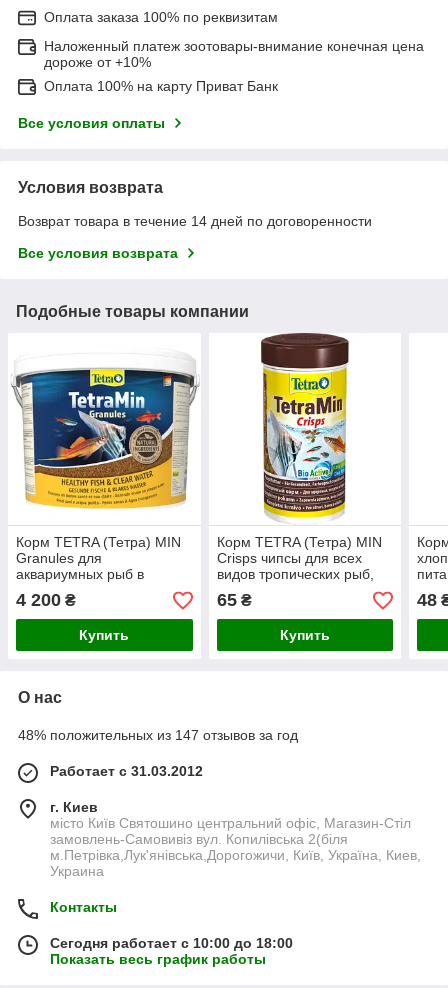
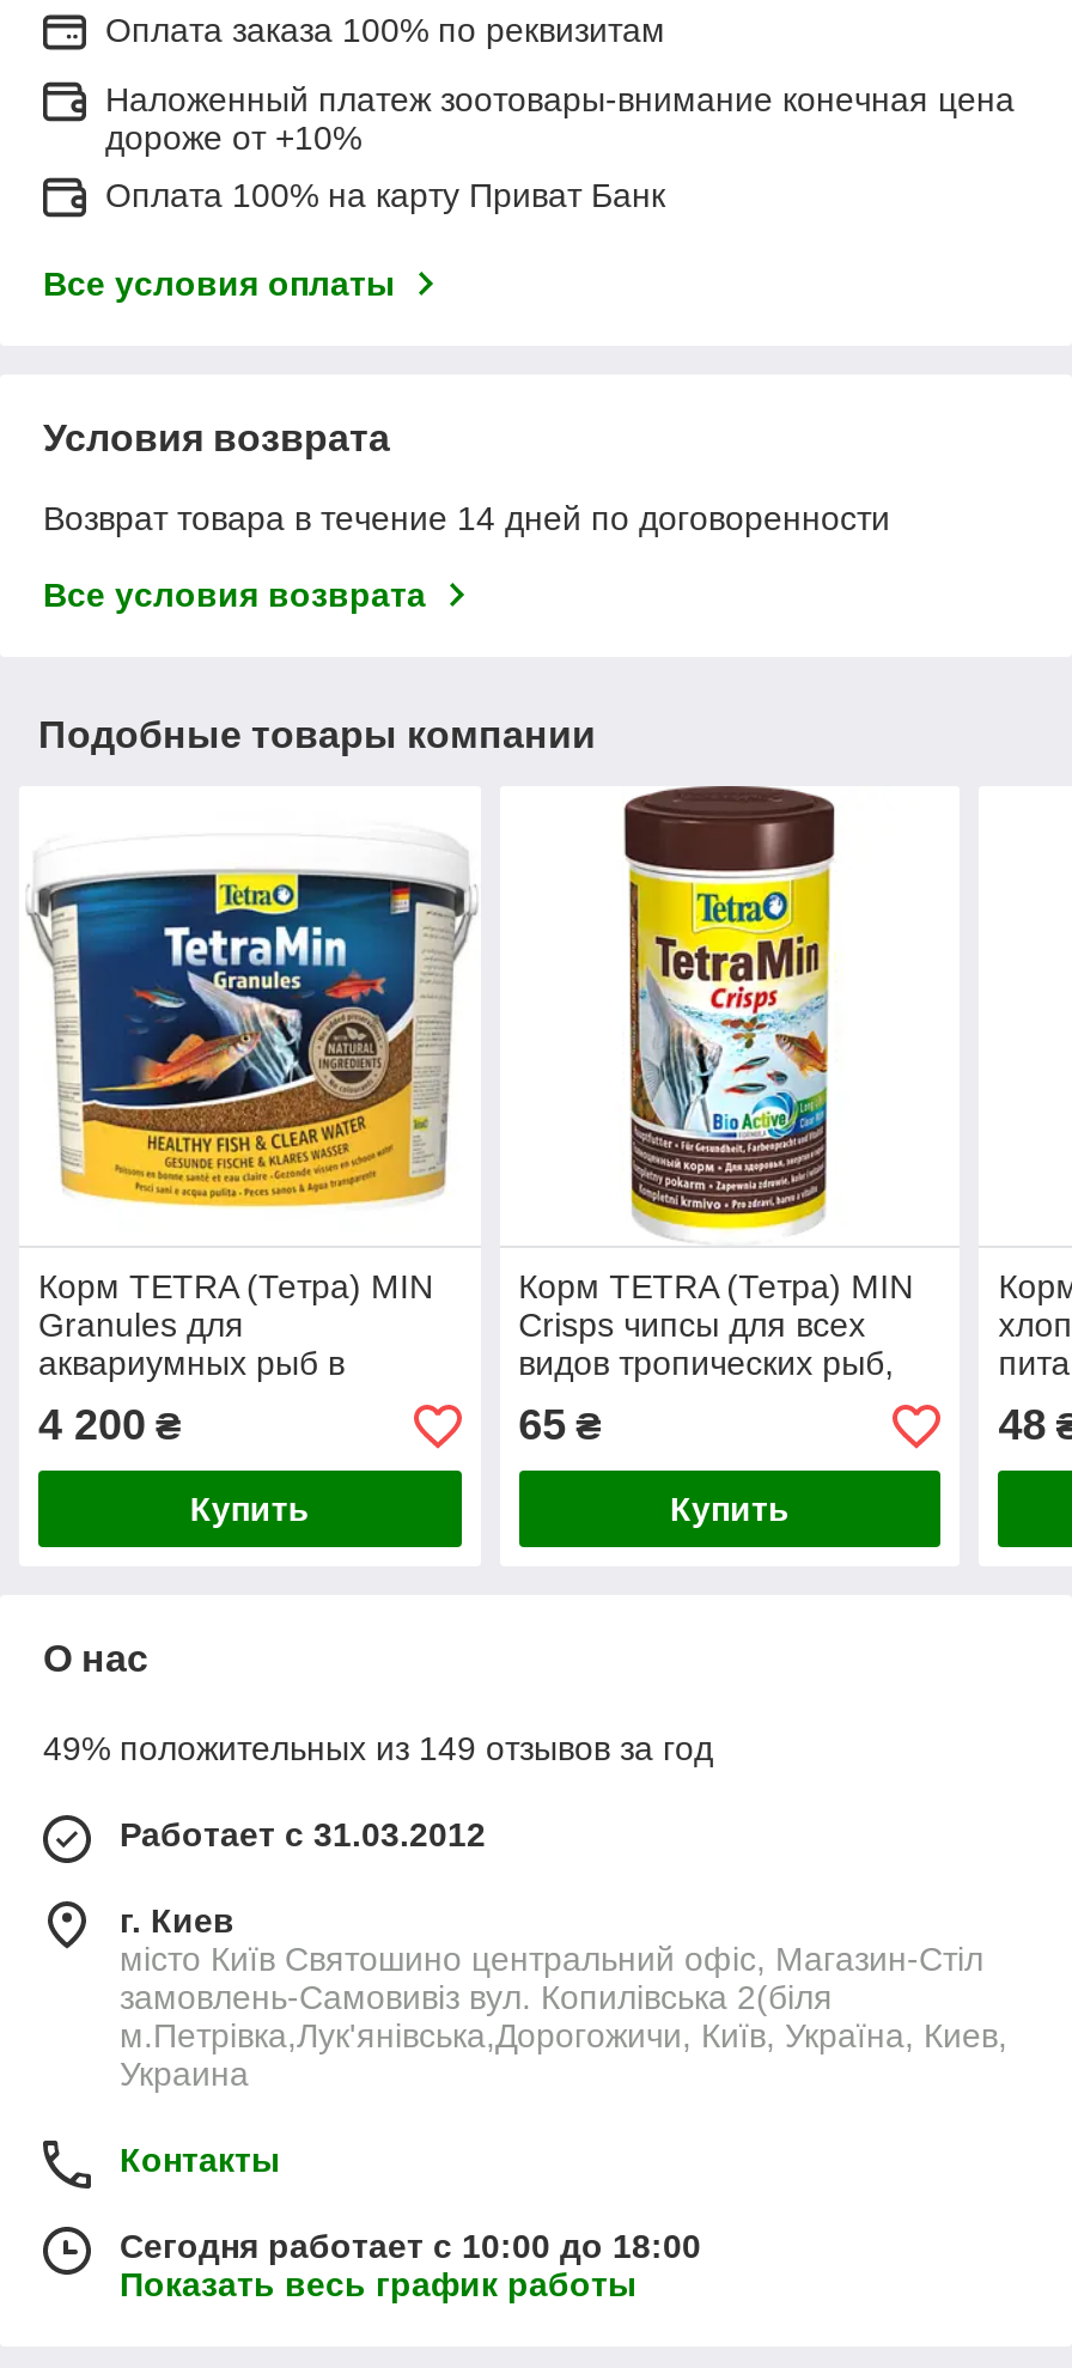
- 48% положительных из 147 отзывов за год
+ 49% положительных из 149 отзывов за год
